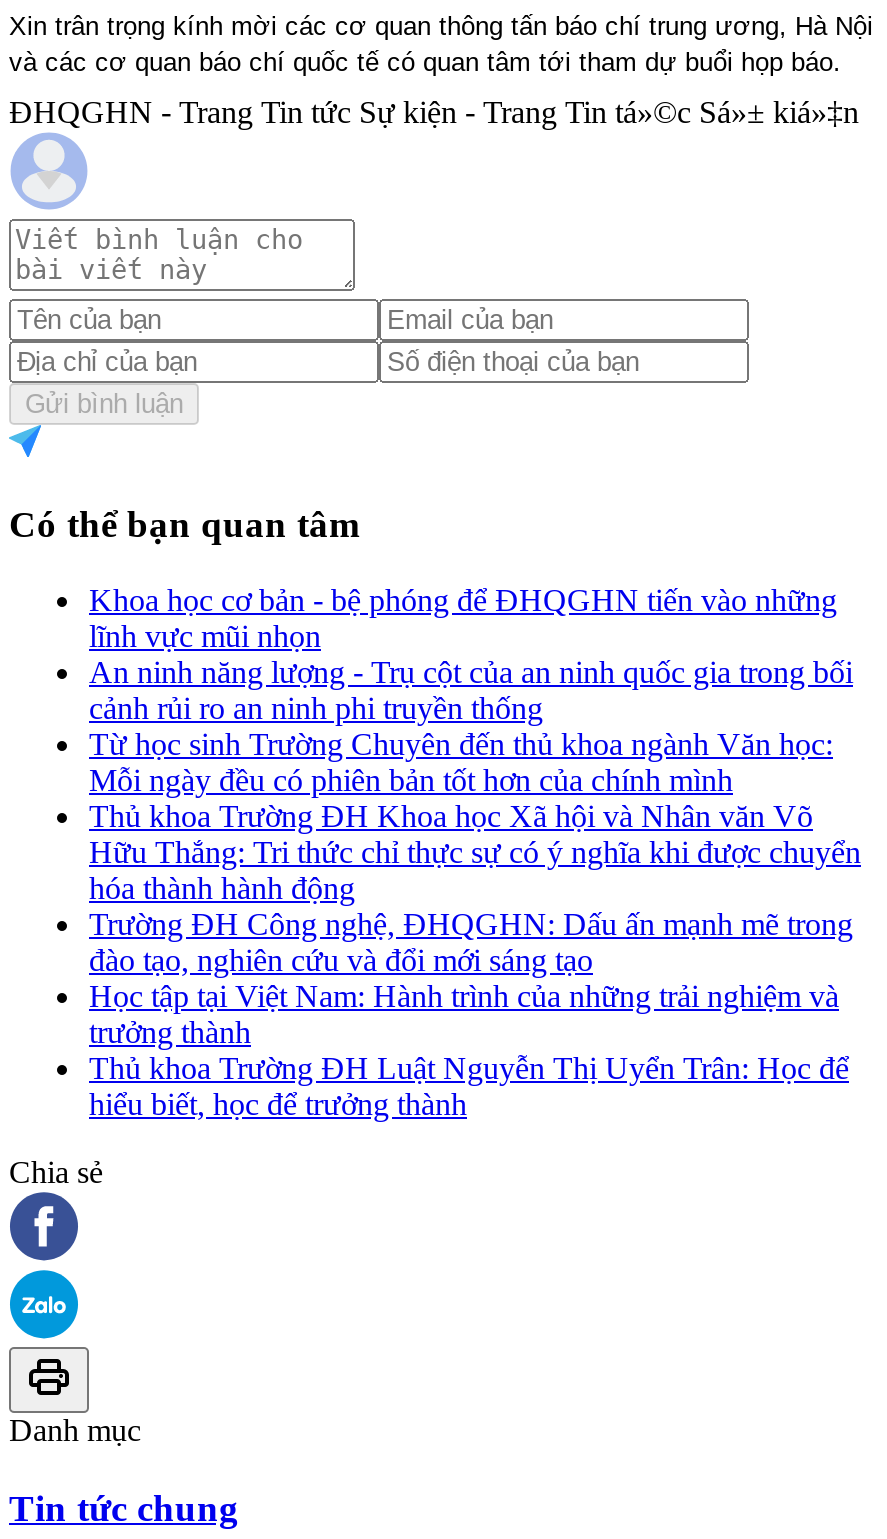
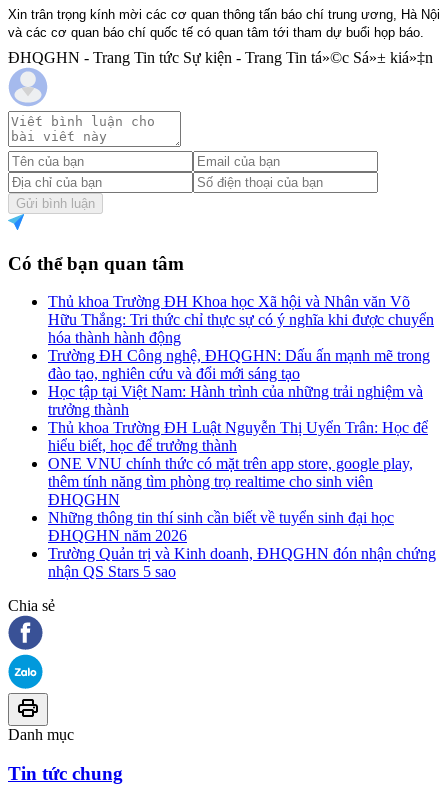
- Khoa học cơ bản - bệ phóng để ĐHQGHN tiến vào những
- lĩnh vực mũi nhọn
- An ninh năng lượng - Trụ cột của an ninh quốc gia trong bối
- cảnh rủi ro an ninh phi truyền thống
- Từ học sinh Trường Chuyên đến thủ khoa ngành Văn học:
- Mỗi ngày đều có phiên bản tốt hơn của chính mình

moved up: Thủ khoa Trường ĐH Khoa học Xã hội và Nhân văn Võ | Hữu Thắng: Tri thức chỉ thực sự có ý nghĩa khi được chuyển | hóa thành hành động | ... | Thủ khoa Trường ĐH Luật Nguyễn Thị Uyển Trân: Học để | hiểu biết, học để trưởng thành

+ ONE VNU chính thức có mặt trên app store, google play,
+ thêm tính năng tìm phòng trọ realtime cho sinh viên
+ ĐHQGHN
+ Những thông tin thí sinh cần biết về tuyển sinh đại học
+ ĐHQGHN năm 2026
+ Trường Quản trị và Kinh doanh, ĐHQGHN đón nhận chứng
+ nhận QS Stars 5 sao
